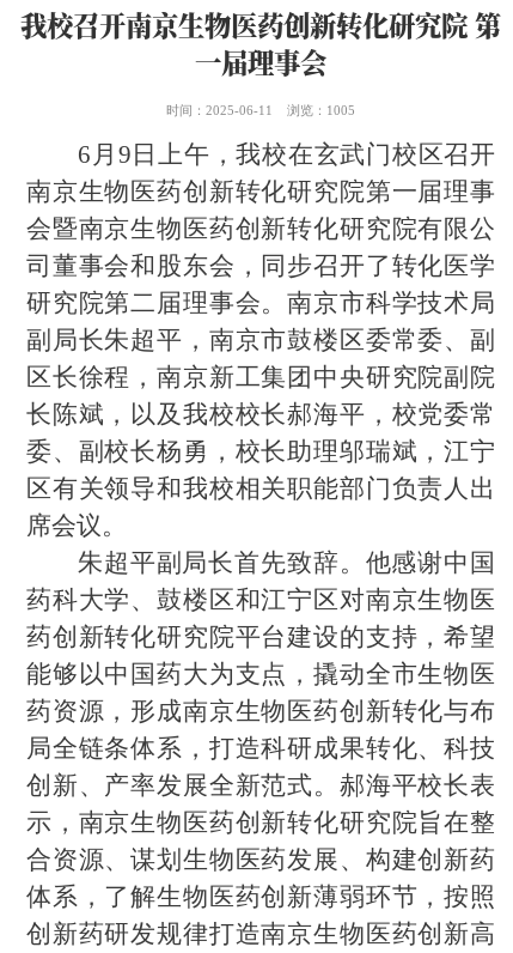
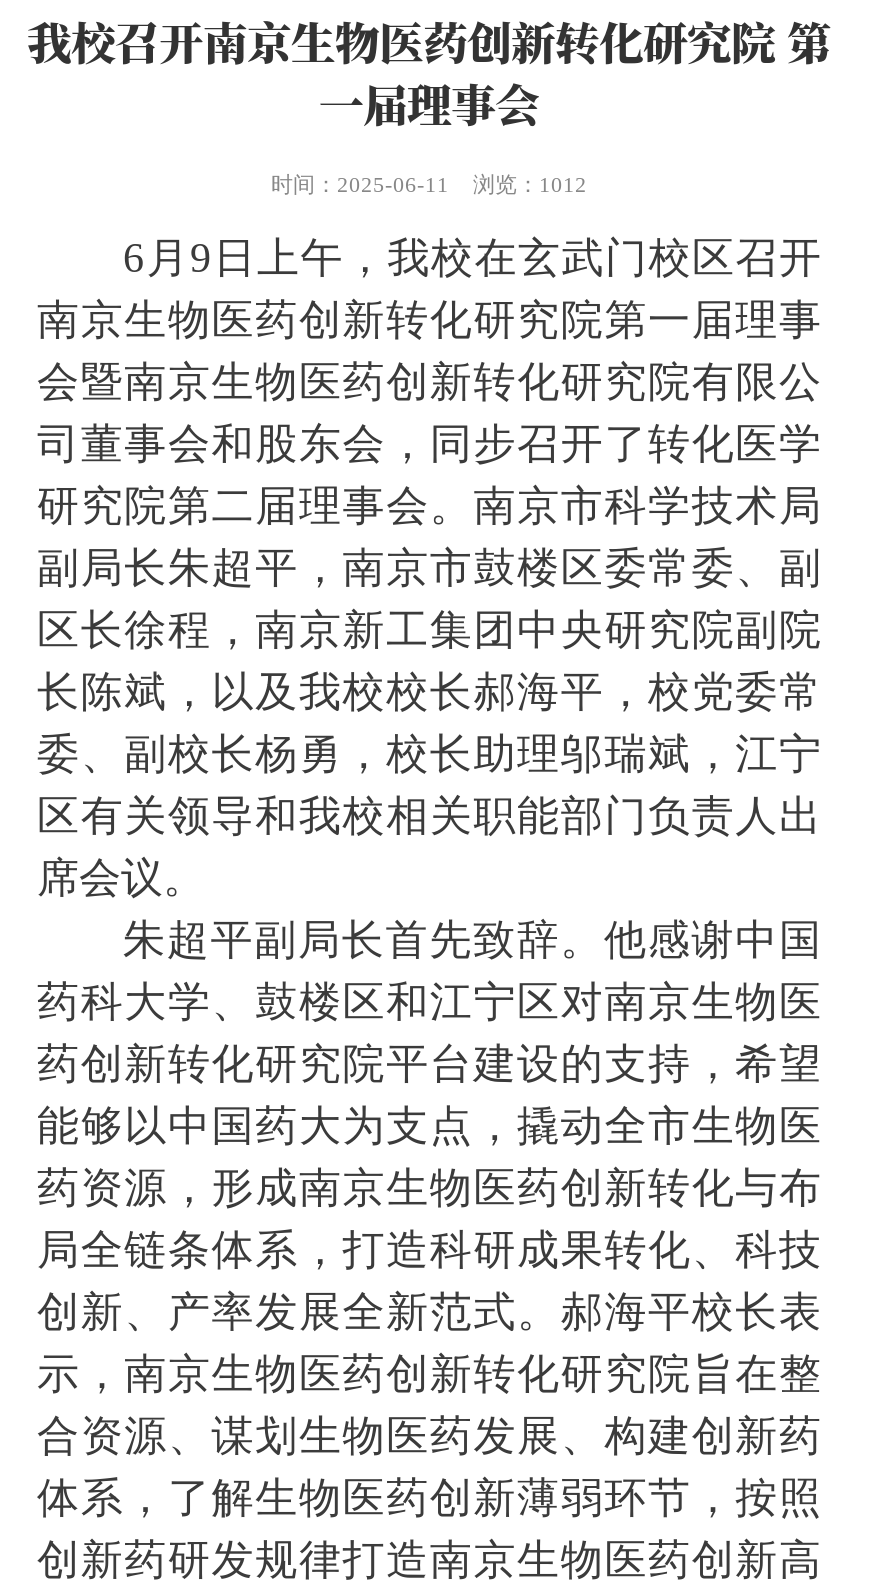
- 时间：2025-06-11 浏览：1005
+ 时间：2025-06-11 浏览：1012
